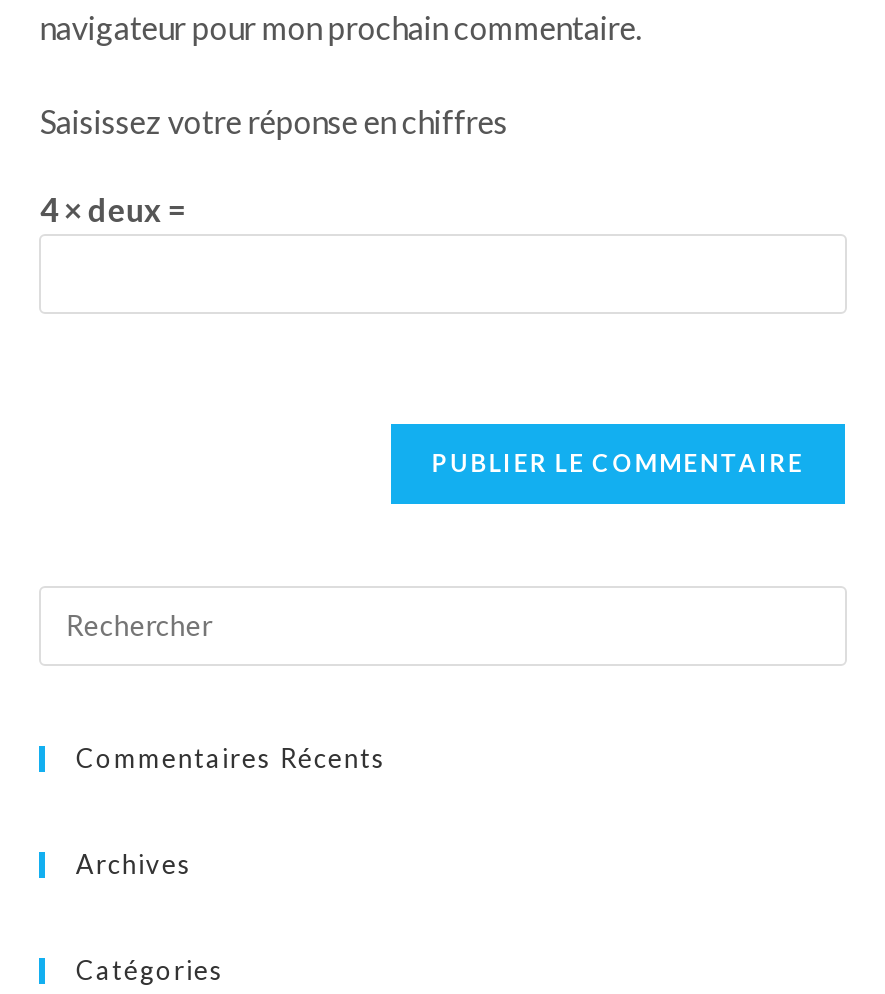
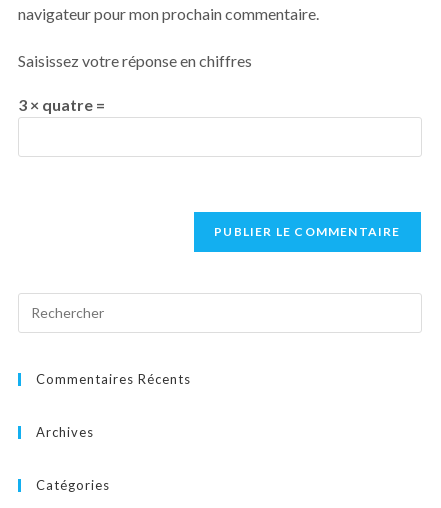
- 4 × deux =
+ 3 × quatre =
